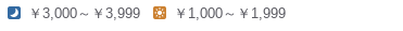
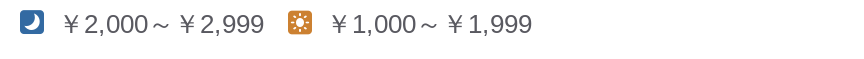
- ￥3,000～￥3,999
+ ￥2,000～￥2,999
